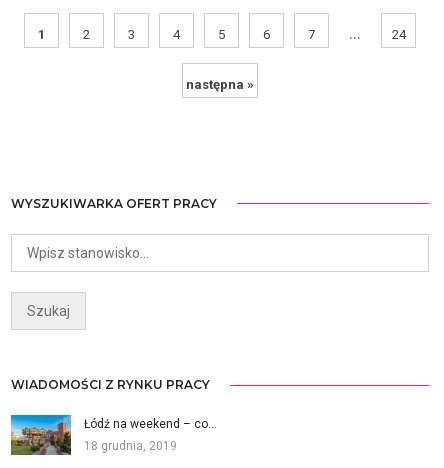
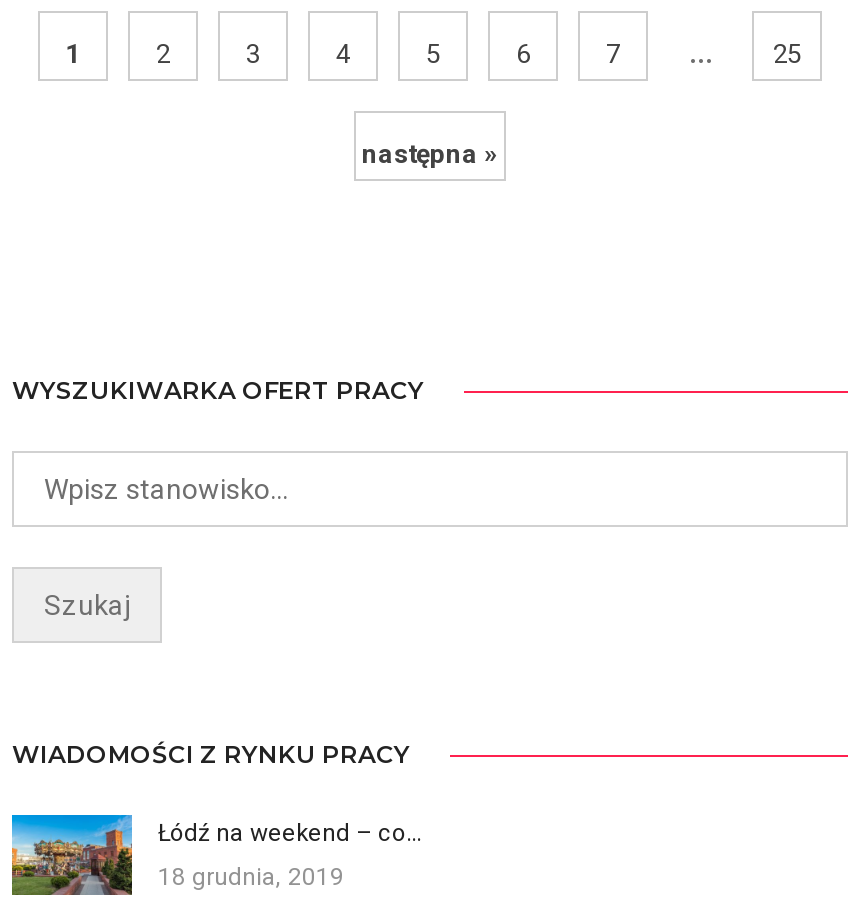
- 24
+ 25
